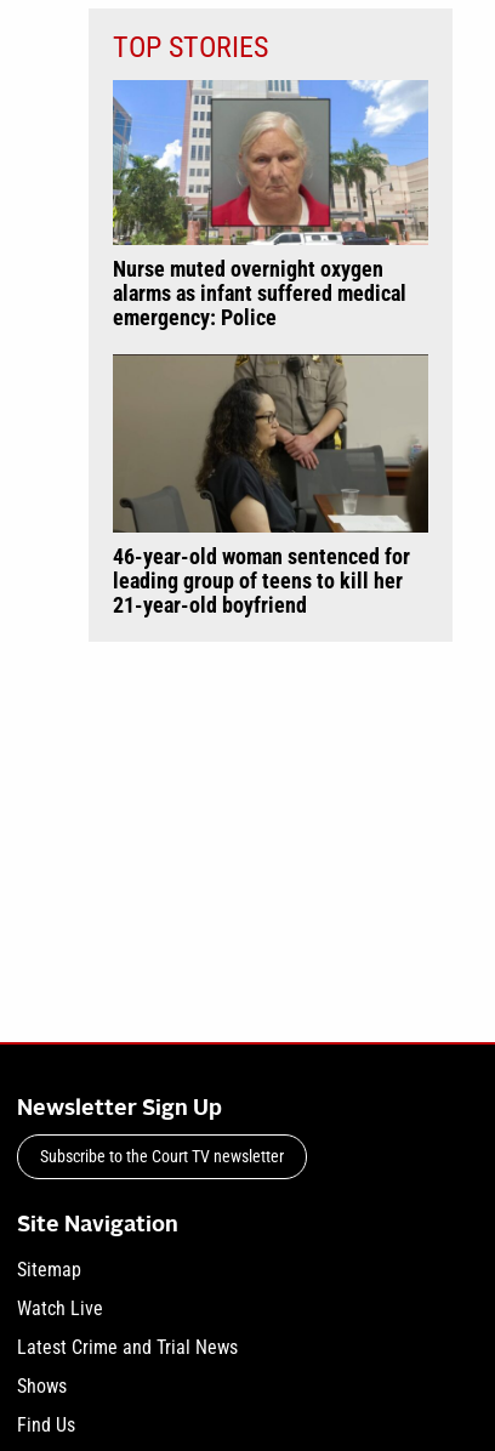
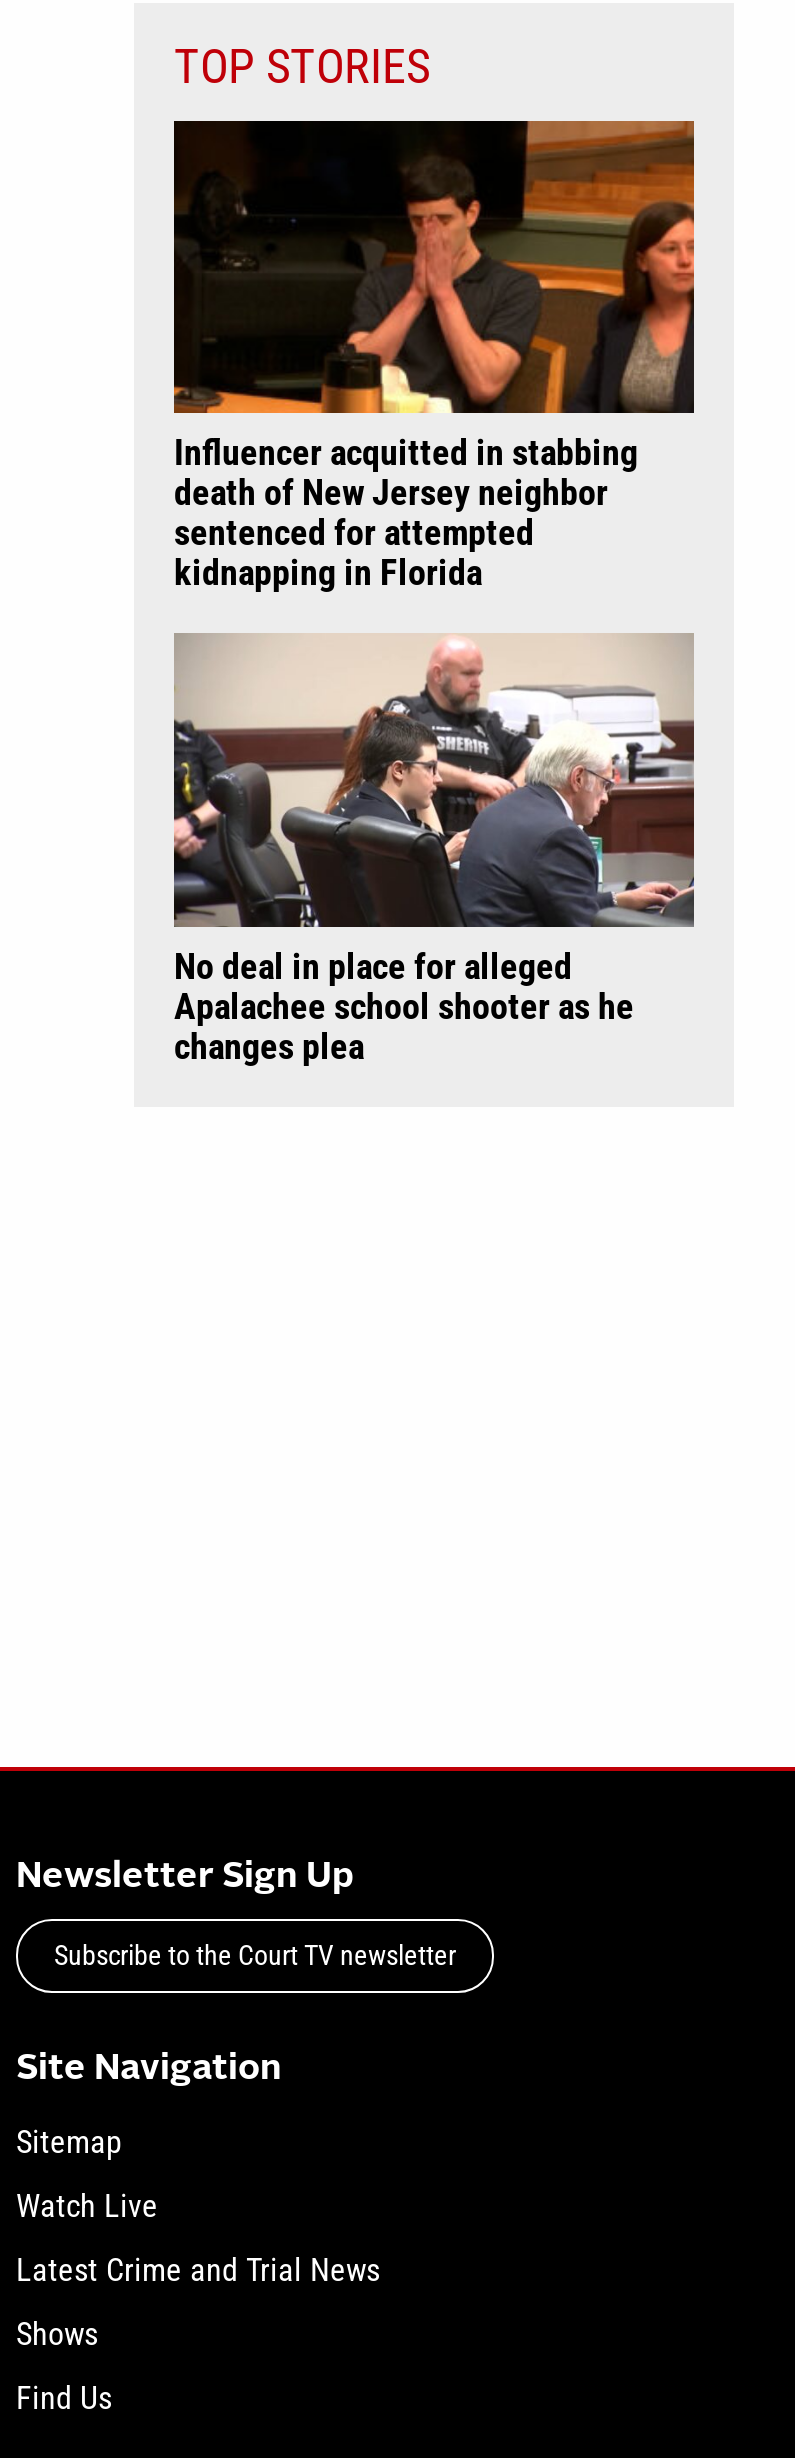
- [image]
- Nurse muted overnight oxygen
- alarms as infant suffered medical
- emergency: Police
+ [image]
+ Influencer acquitted in stabbing
+ death of New Jersey neighbor
+ sentenced for attempted
+ kidnapping in Florida

- [image]
- 46-year-old woman sentenced for
- leading group of teens to kill her
- 21-year-old boyfriend
+ [image]
+ No deal in place for alleged
+ Apalachee school shooter as he
+ changes plea
